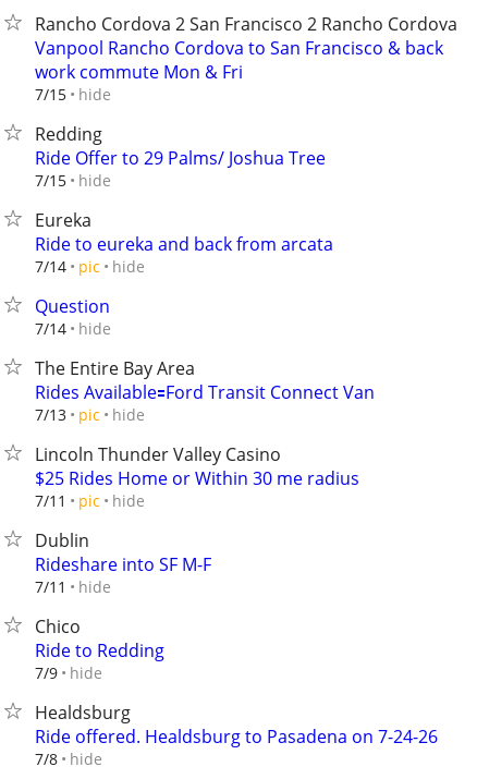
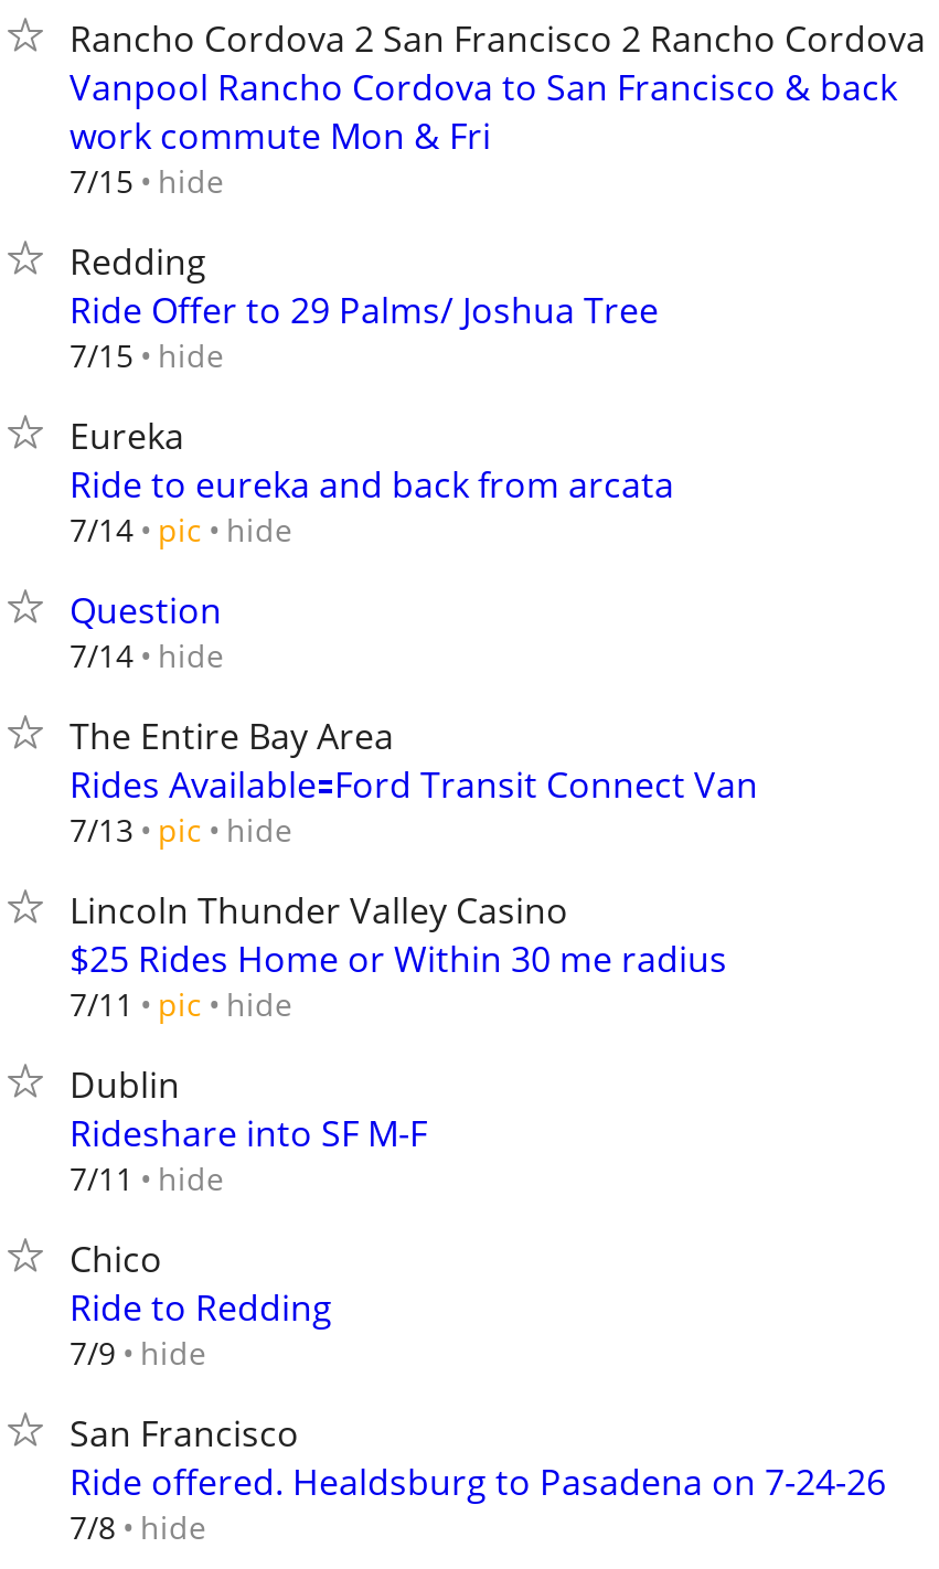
- Healdsburg
+ San Francisco
